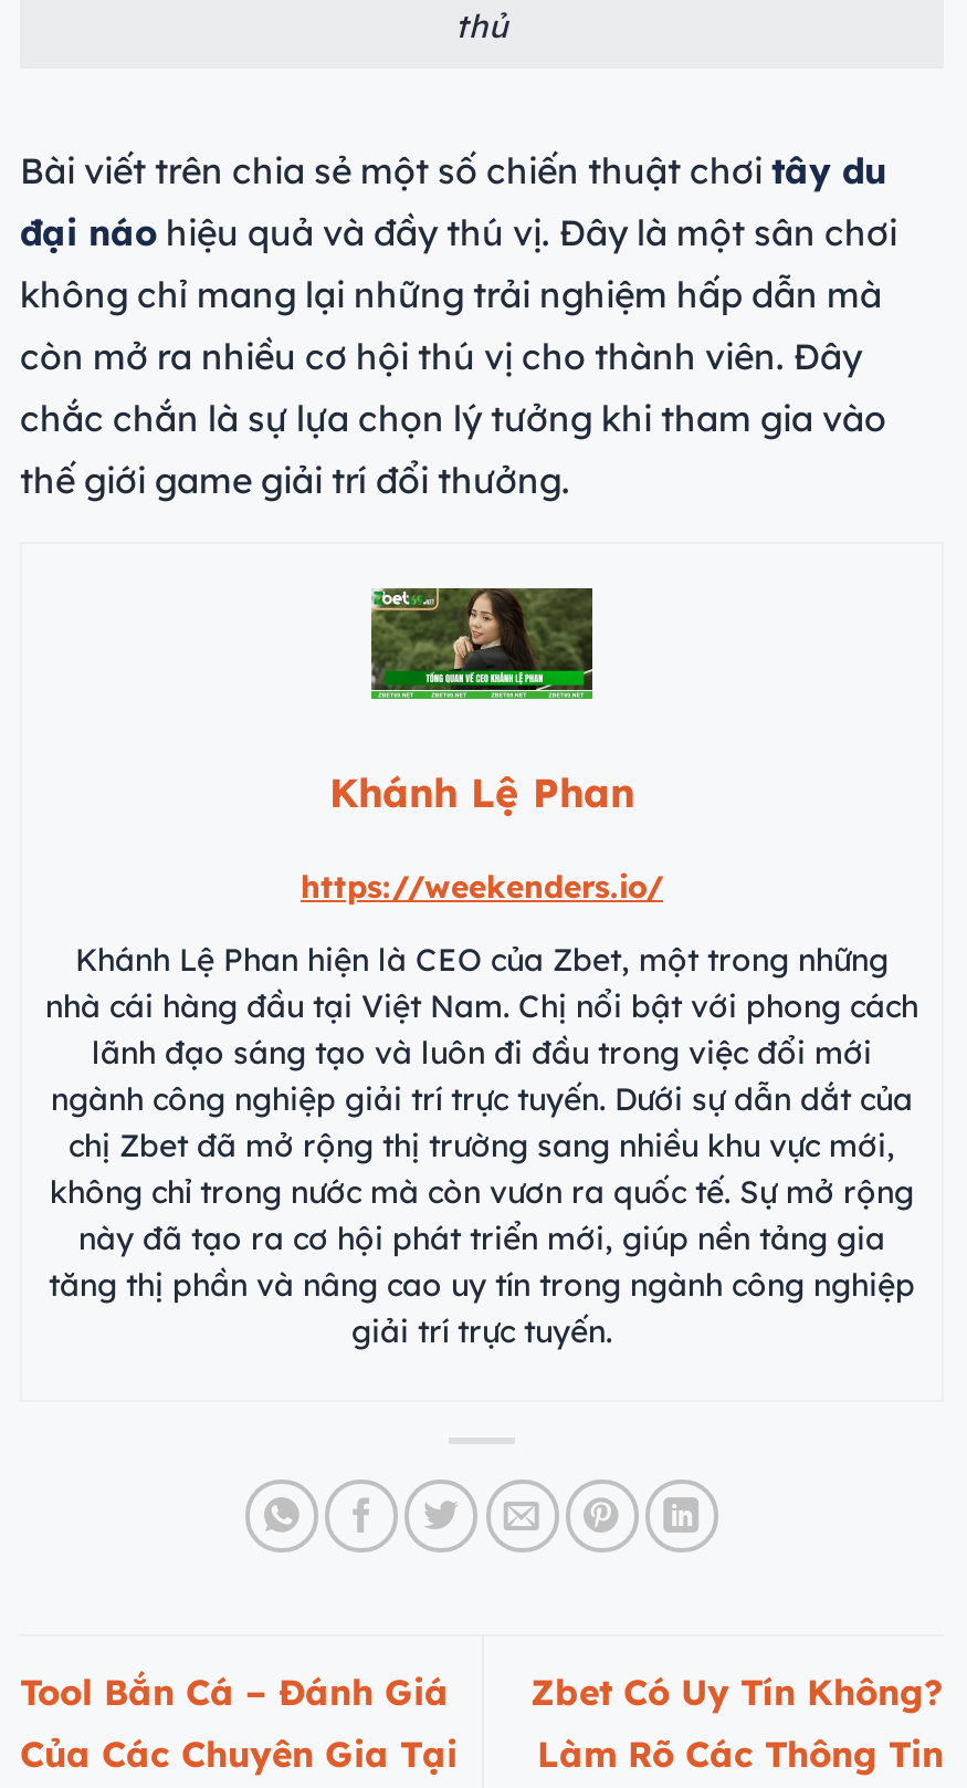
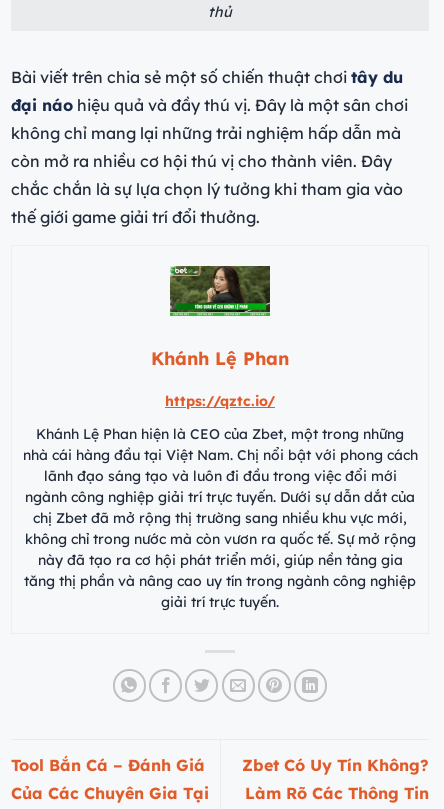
- https://weekenders.io/
+ https://qztc.io/
